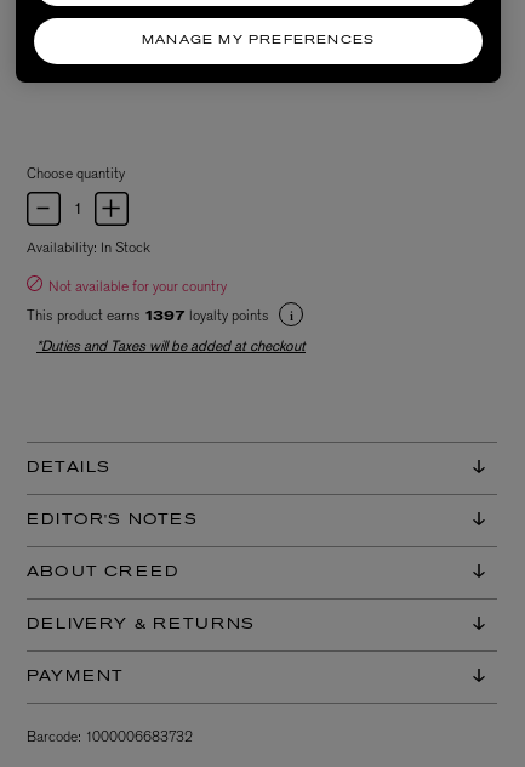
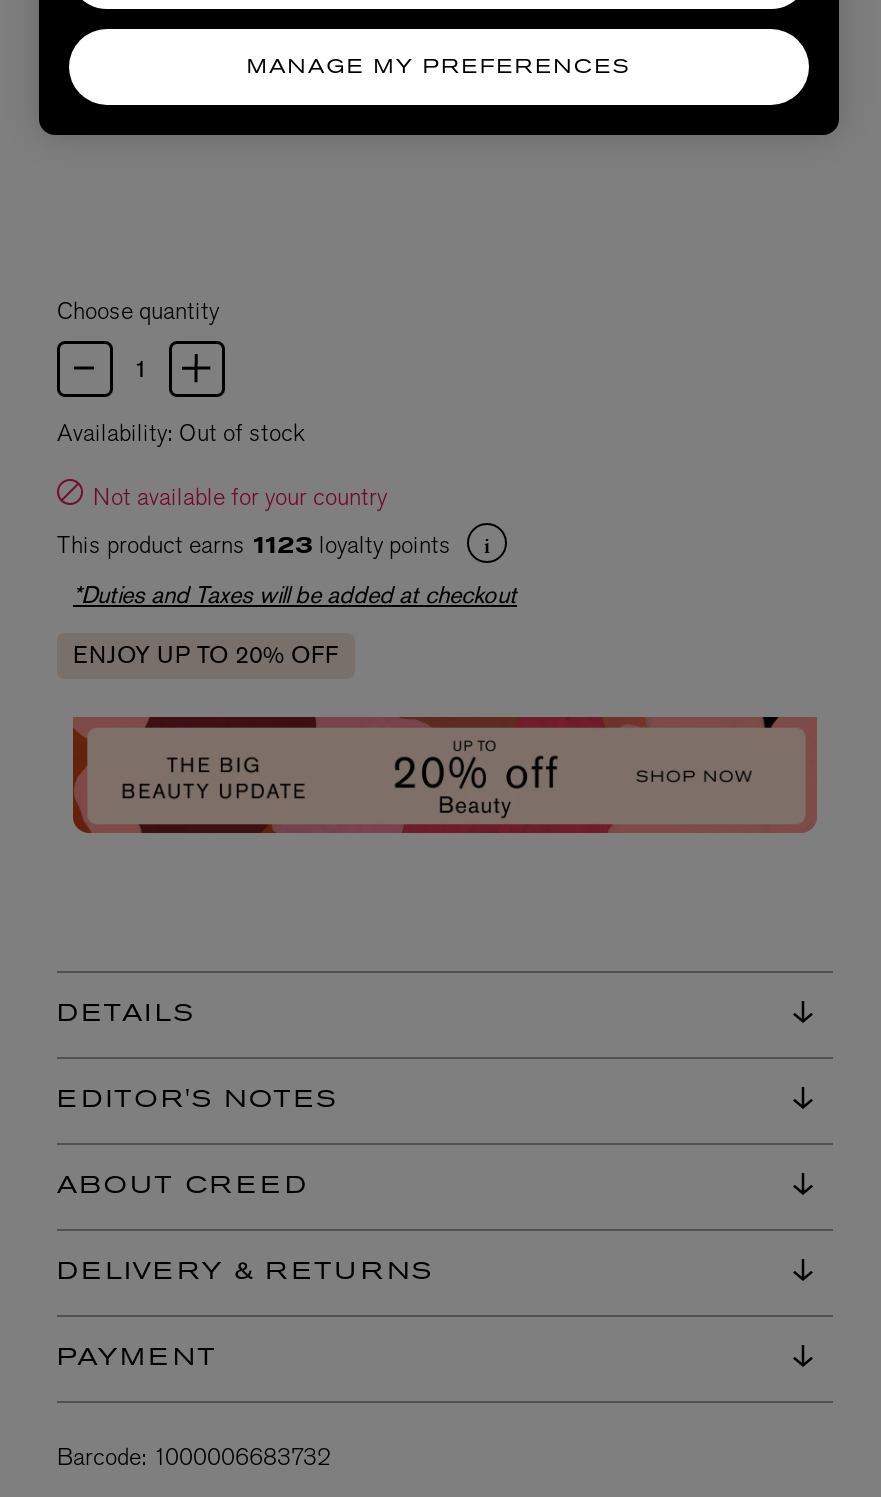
- Availability: In Stock
+ Availability: Out of stock

- This product earns 1397 loyalty points
+ This product earns 1123 loyalty points

+ ENJOY UP TO 20% OFF

+ [image]
